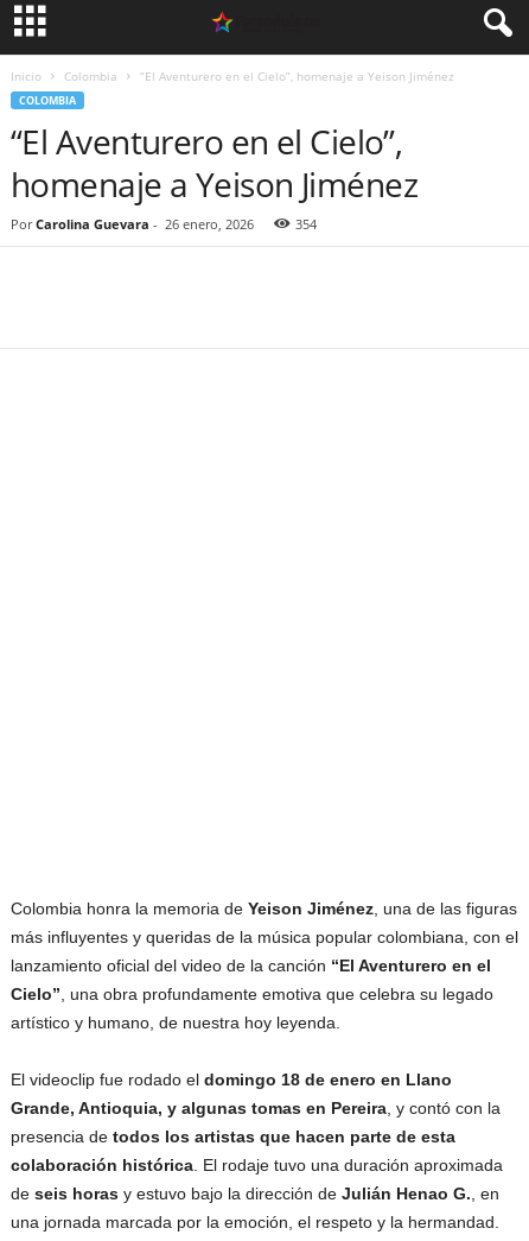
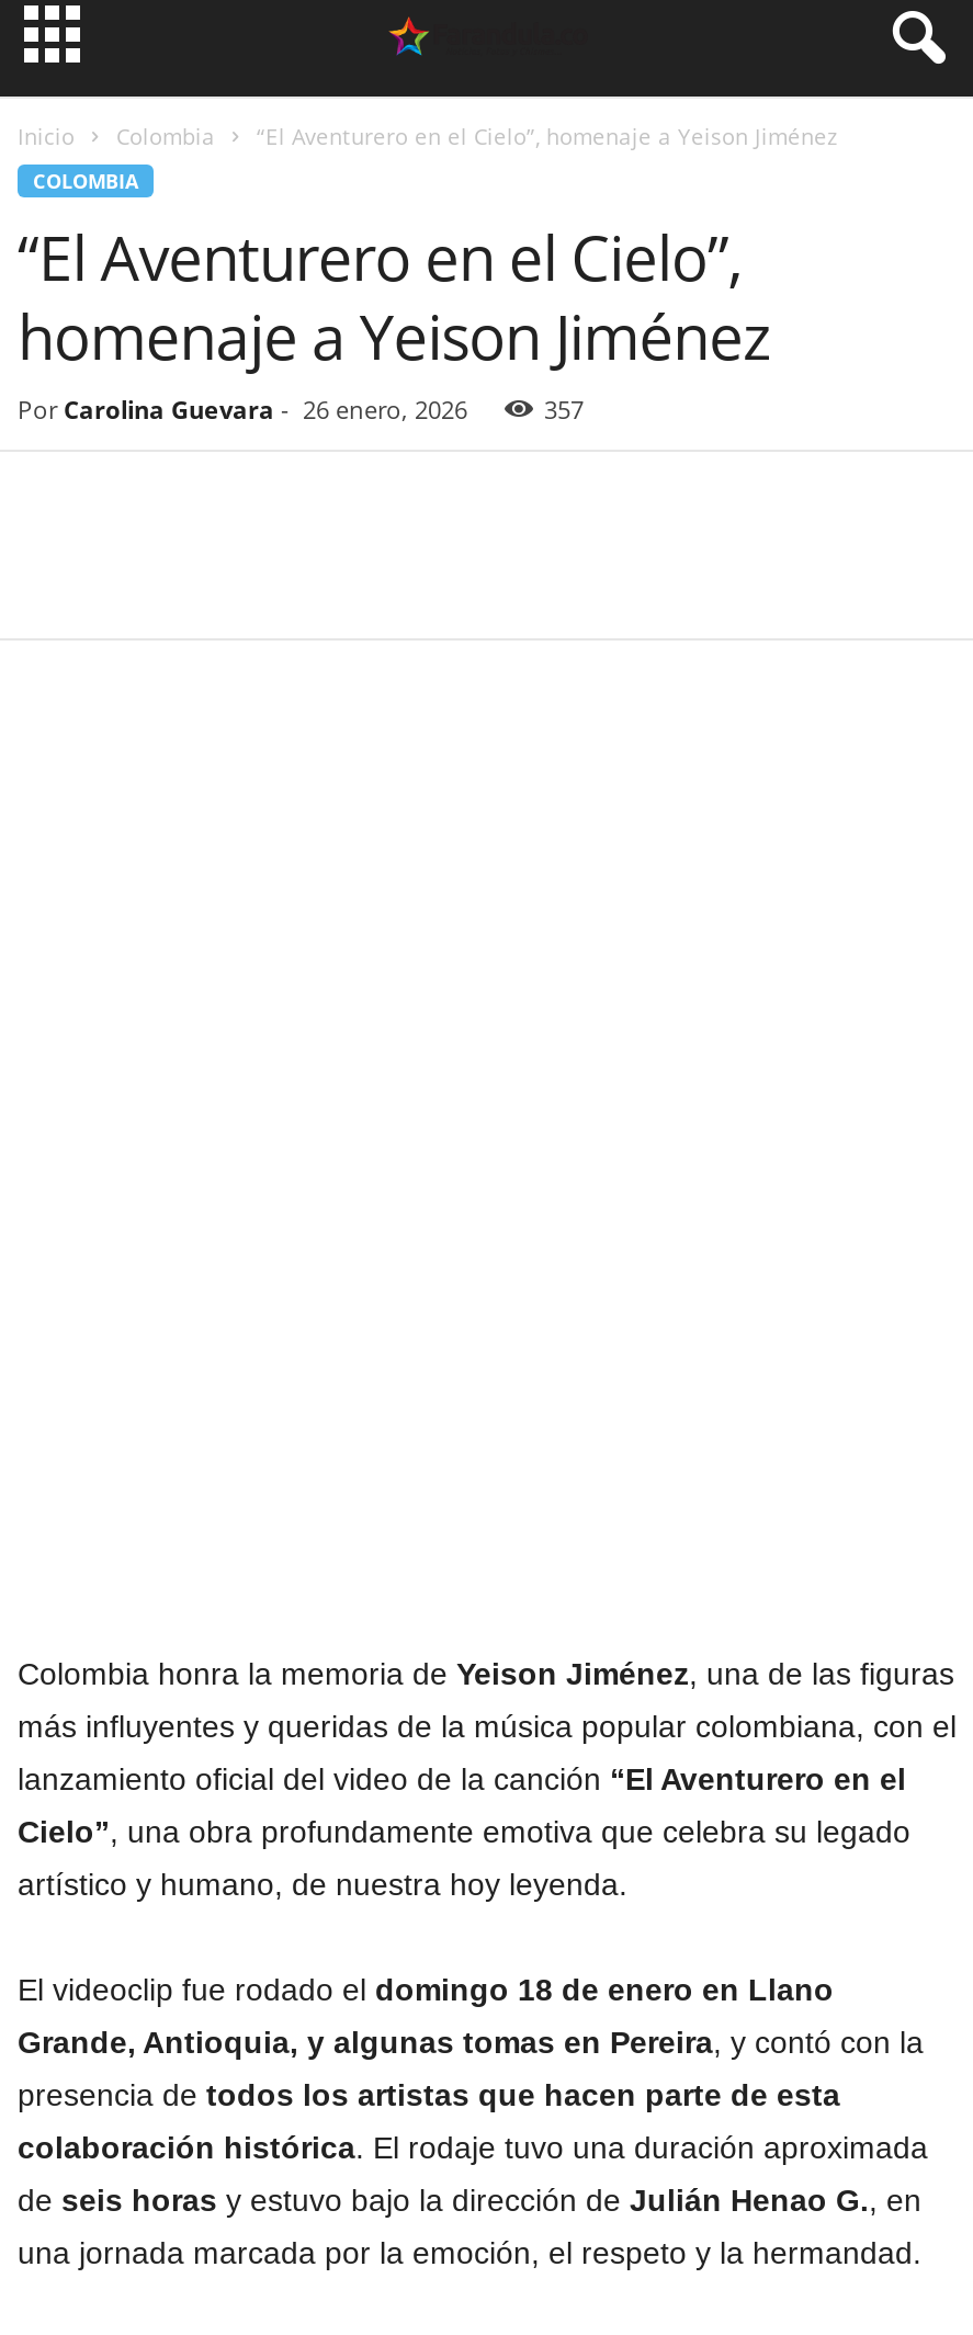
- 354
+ 357
